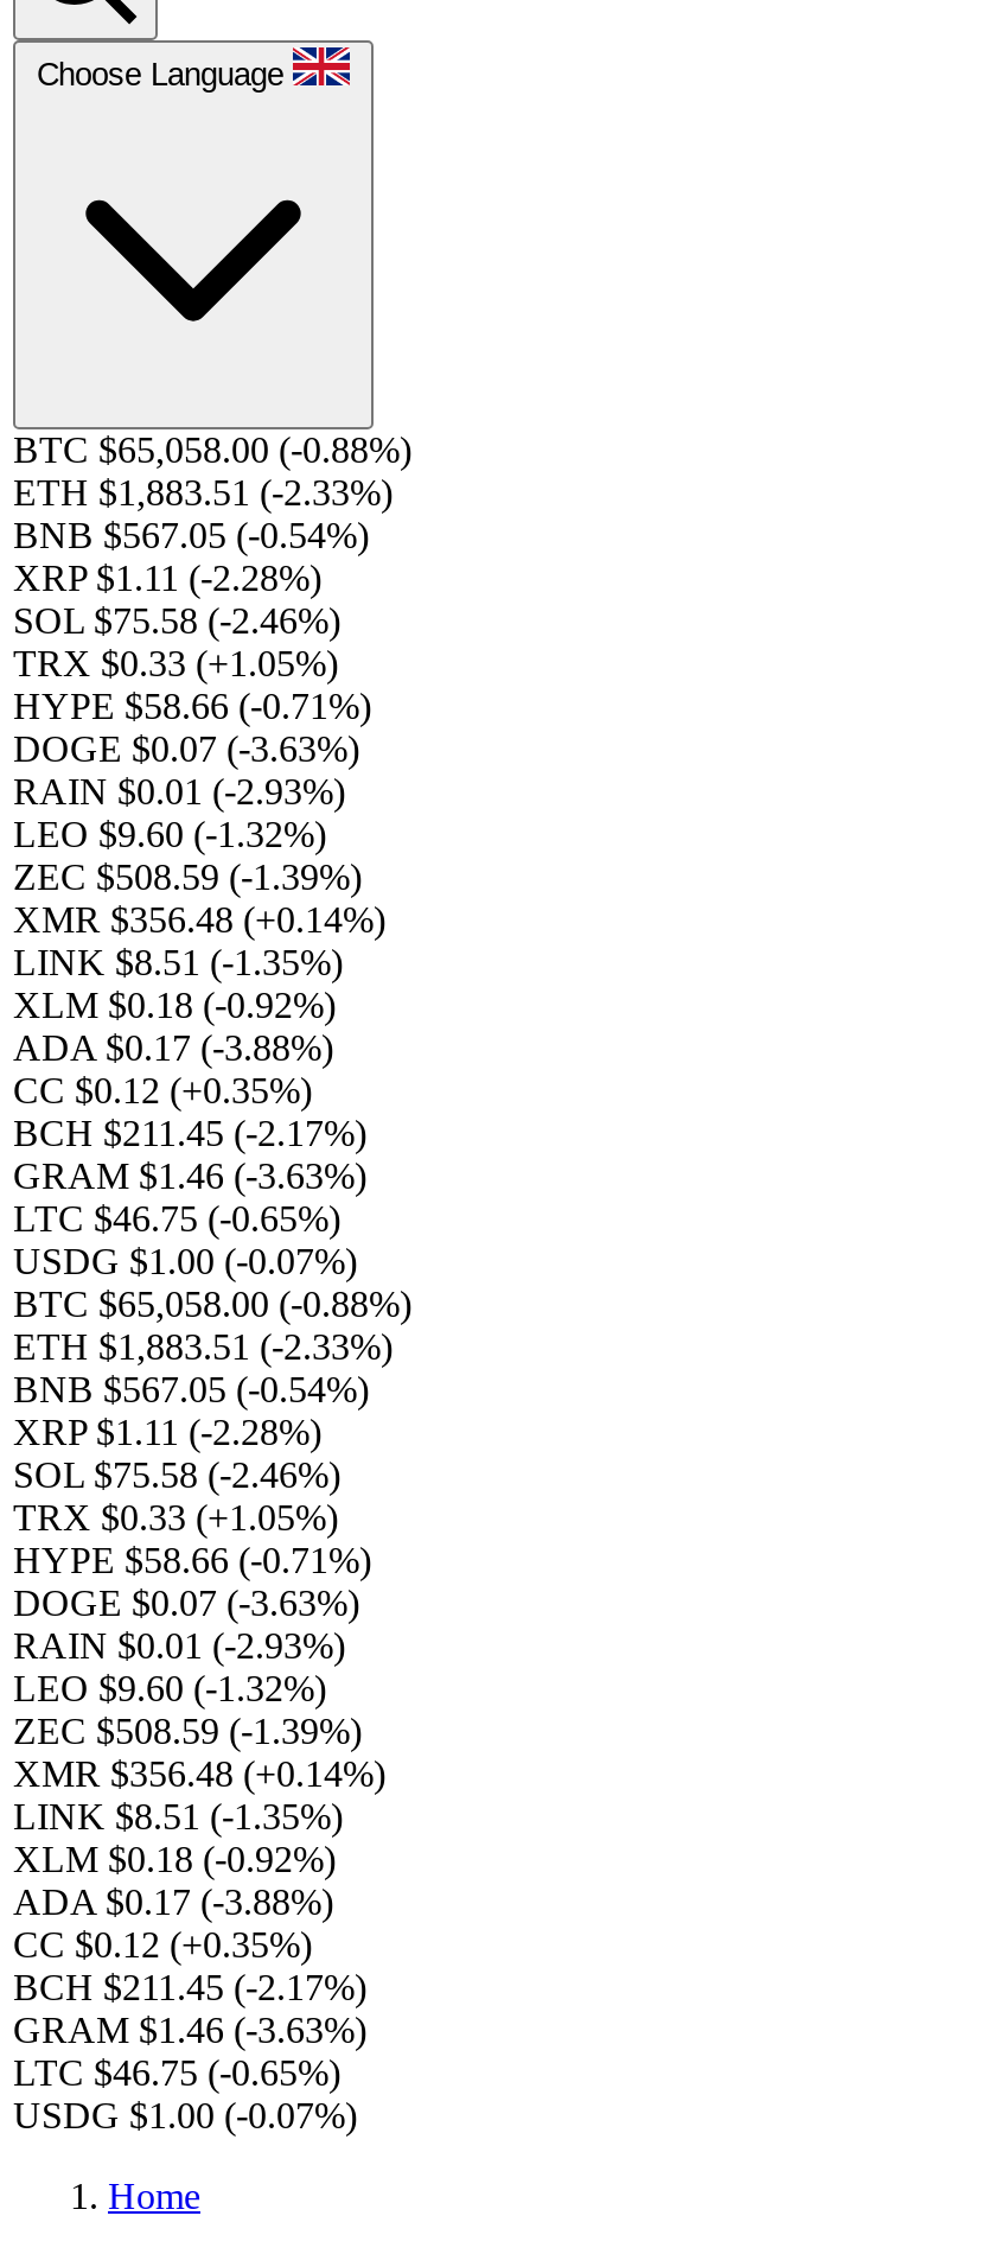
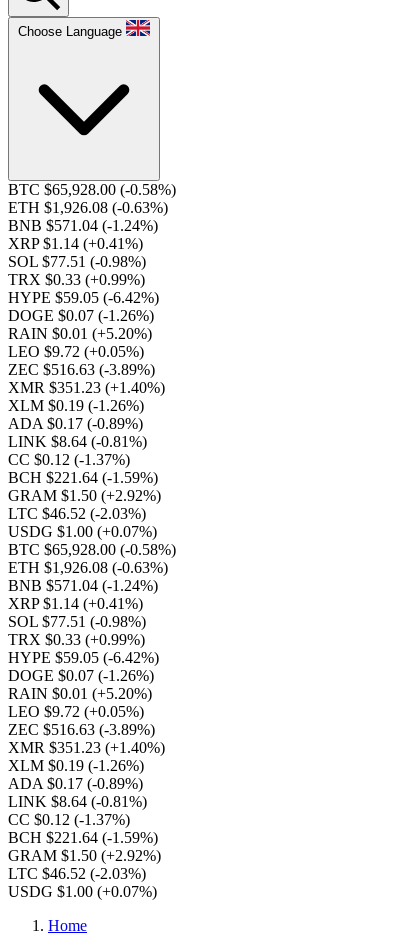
- BTC $65,058.00(-0.88%)
- ETH $1,883.51 (-2.33%)
- BNB $567.05 (-0.54%)
- XRP $1.11 (-2.28%)
- SOL $75.58 (-2.46%)
- TRX $0.33 (+1.05%)
- HYPE $58.66 (-0.71%)
- DOGE $0.07 (-3.63%)
- RAIN $0.01 (-2.93%)
- LEO $9.60 (-1.32%)
- ZEC $508.59 (-1.39%)
- XMR $356.48(+0.14%)
- LINK $8.51 (-1.35%)
- XLM $0.18 (-0.92%)
- ADA $0.17 (-3.88%)
- CC $0.12 (+0.35%)
- BCH $211.45 (-2.17%)
- GRAM $1.46 (-3.63%)
- LTC $46.75 (-0.65%)
- USDG $1.00(-0.07%)
- BTC $65,058.00 (-0.88%)
- ETH $1,883.51 (-2.33%)
- BNB $567.05 (-0.54%)
- XRP $1.11 (-2.28%)
- SOL $75.58 (-2.46%)
- TRX $0.33 (+1.05%)
- HYPE $58.66 (-0.71%)
- DOGE $0.07 (-3.63%)
- RAIN $0.01 (-2.93%)
- LEO $9.60 (-1.32%)
- ZEC $508.59 (-1.39%)
- XMR $356.48(+0.14%)
- LINK $8.51 (-1.35%)
- XLM $0.18 (-0.92%)
- ADA $0.17 (-3.88%)
- CC $0.12 (+0.35%)
- BCH $211.45 (-2.17%)
- GRAM $1.46 (-3.63%)
- LTC $46.75 (-0.65%)
- USDG $1.00(-0.07%)
+ BTC $65,928.00(-0.58%)
+ ETH $1,926.08 (-0.63%)
+ BNB $571.04 (-1.24%)
+ XRP $1.14 (+0.41%)
+ SOL $77.51 (-0.98%)
+ TRX $0.33 (+0.99%)
+ HYPE $59.05 (-6.42%)
+ DOGE $0.07 (-1.26%)
+ RAIN $0.01 (+5.20%)
+ LEO $9.72 (+0.05%)
+ ZEC $516.63 (-3.89%)
+ XMR $351.23(+1.40%)
+ XLM $0.19 (-1.26%)
+ ADA $0.17 (-0.89%)
+ LINK $8.64 (-0.81%)
+ CC $0.12 (-1.37%)
+ BCH $221.64 (-1.59%)
+ GRAM $1.50 (+2.92%)
+ LTC $46.52 (-2.03%)
+ USDG $1.00(+0.07%)
+ BTC $65,928.00 (-0.58%)
+ ETH $1,926.08 (-0.63%)
+ BNB $571.04 (-1.24%)
+ XRP $1.14 (+0.41%)
+ SOL $77.51 (-0.98%)
+ TRX $0.33 (+0.99%)
+ HYPE $59.05 (-6.42%)
+ DOGE $0.07 (-1.26%)
+ RAIN $0.01 (+5.20%)
+ LEO $9.72 (+0.05%)
+ ZEC $516.63 (-3.89%)
+ XMR $351.23(+1.40%)
+ XLM $0.19 (-1.26%)
+ ADA $0.17 (-0.89%)
+ LINK $8.64 (-0.81%)
+ CC $0.12 (-1.37%)
+ BCH $221.64 (-1.59%)
+ GRAM $1.50 (+2.92%)
+ LTC $46.52 (-2.03%)
+ USDG $1.00(+0.07%)
